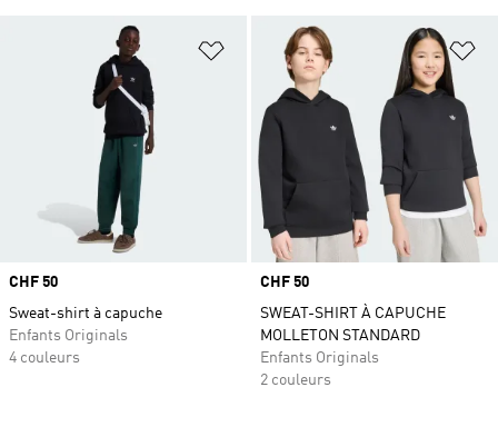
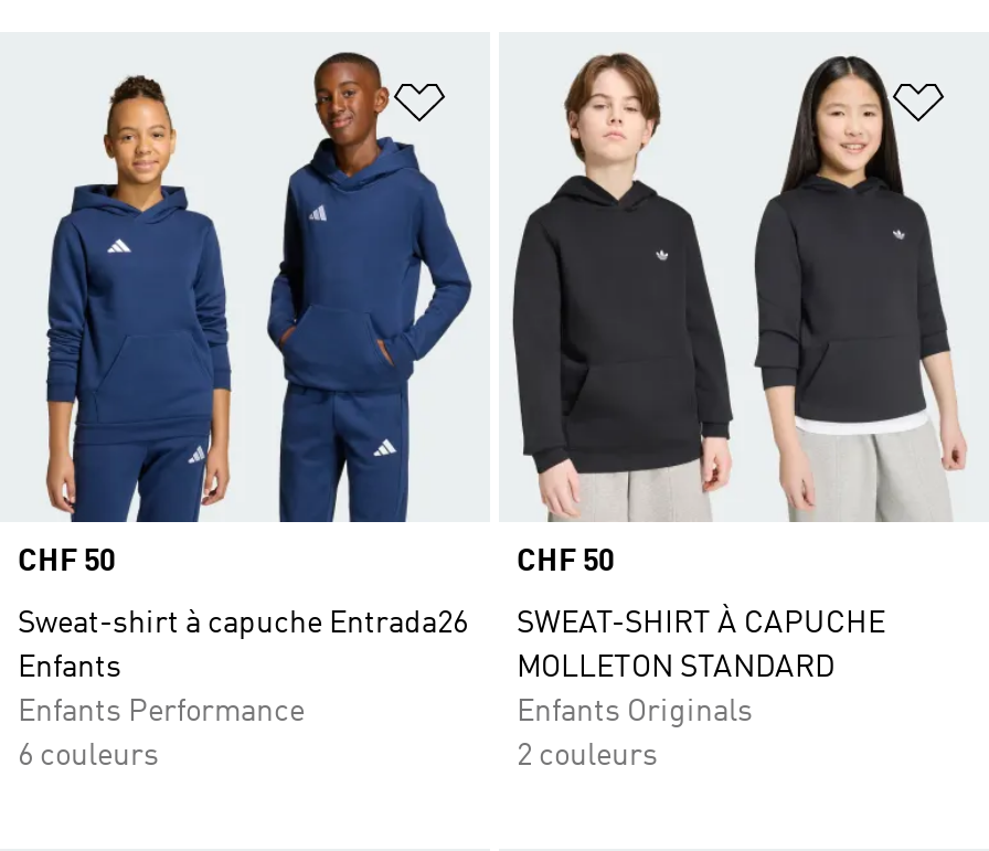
- [image]
- Sweat-shirt à capuche
- Enfants Originals
- 4 couleurs
+ [image]
+ Sweat-shirt à capuche Entrada26
+ Enfants
+ Enfants Performance
+ 6 couleurs
